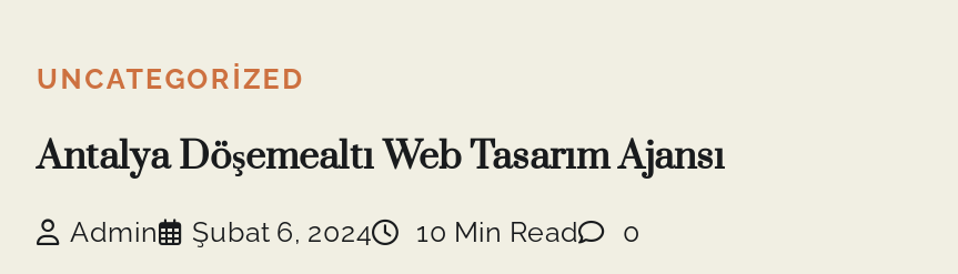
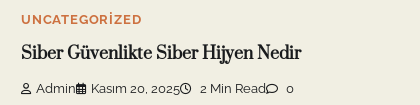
- Antalya Döşemealtı Web Tasarım Ajansı
+ Siber Güvenlikte Siber Hijyen Nedir

- Şubat 6, 2024
- 10 Min Read
+ Kasım 20, 2025
+ 2 Min Read
